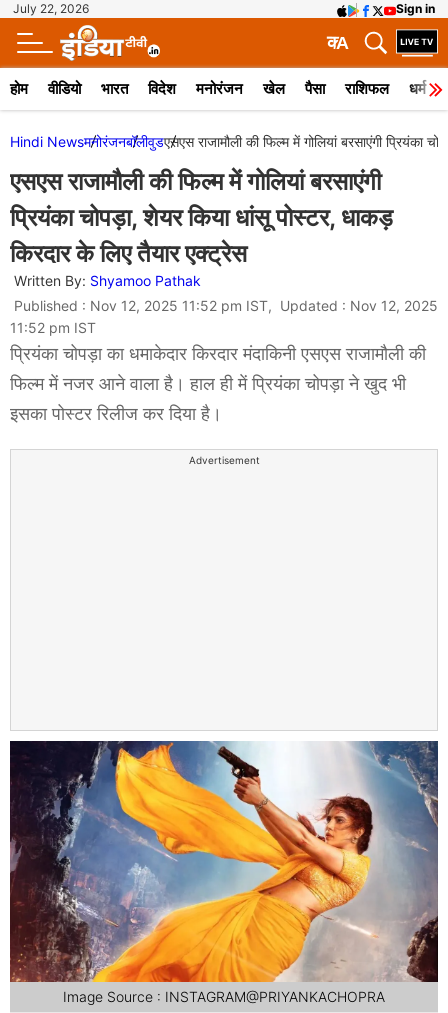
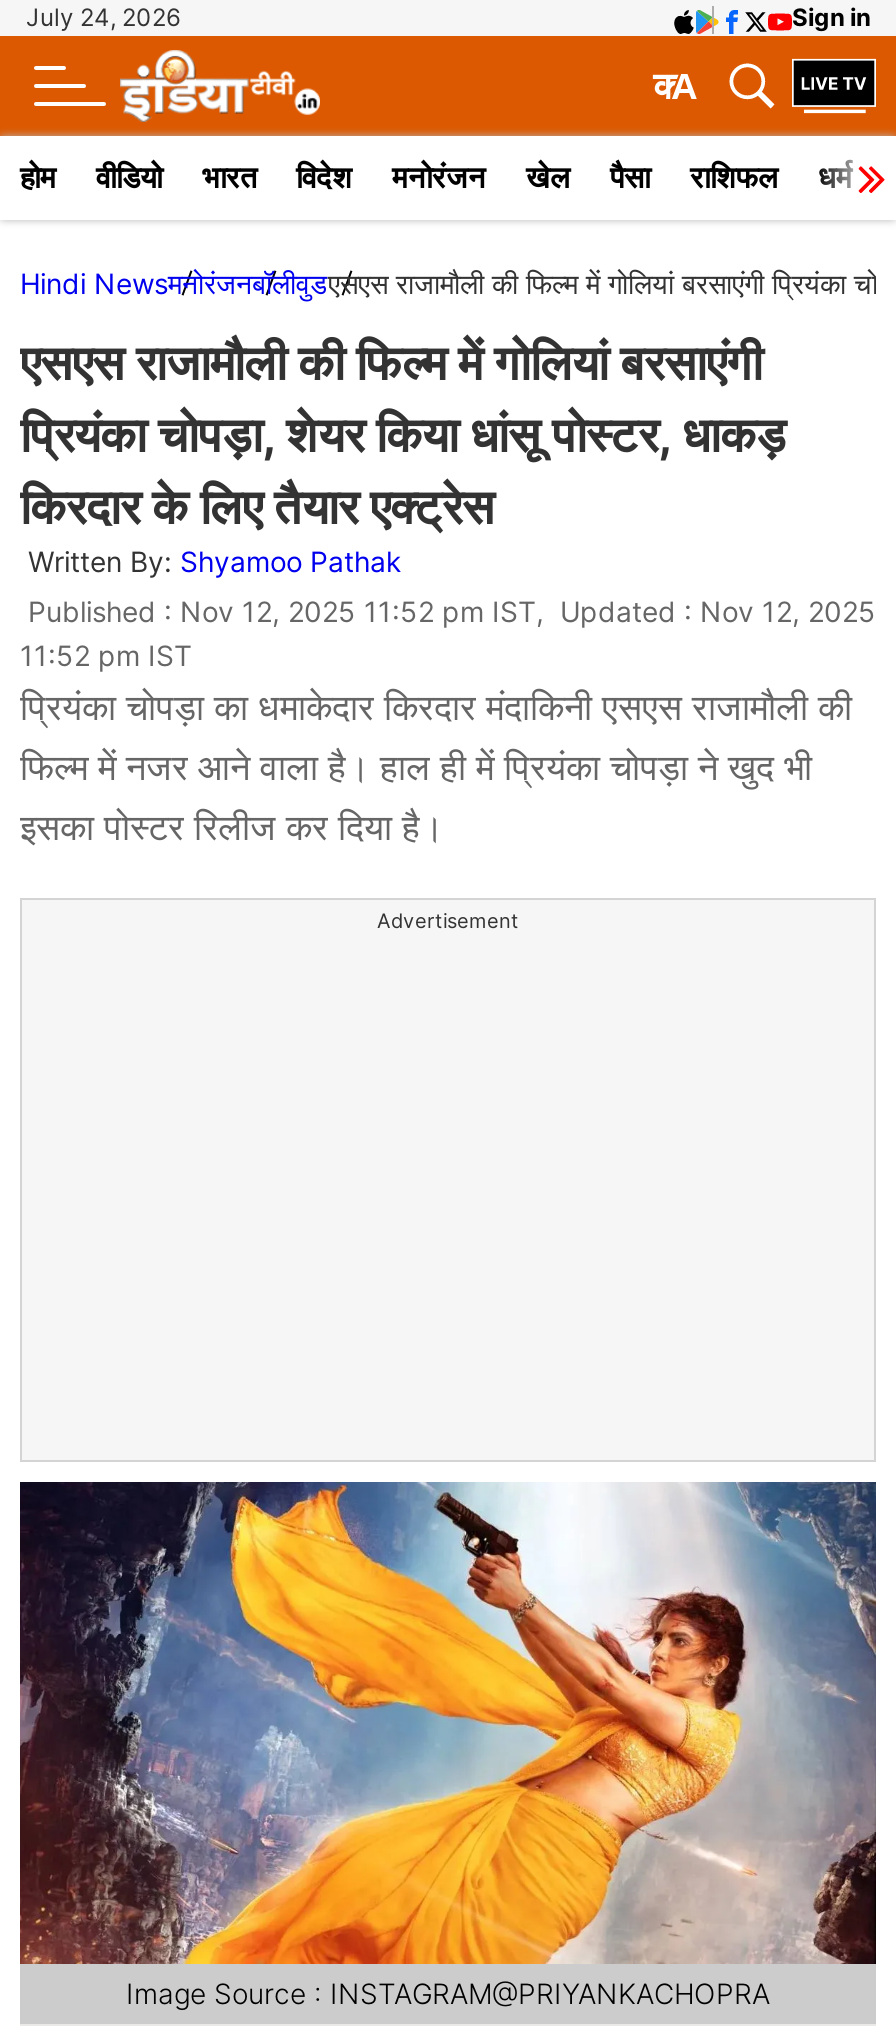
- July 22, 2026
+ July 24, 2026
